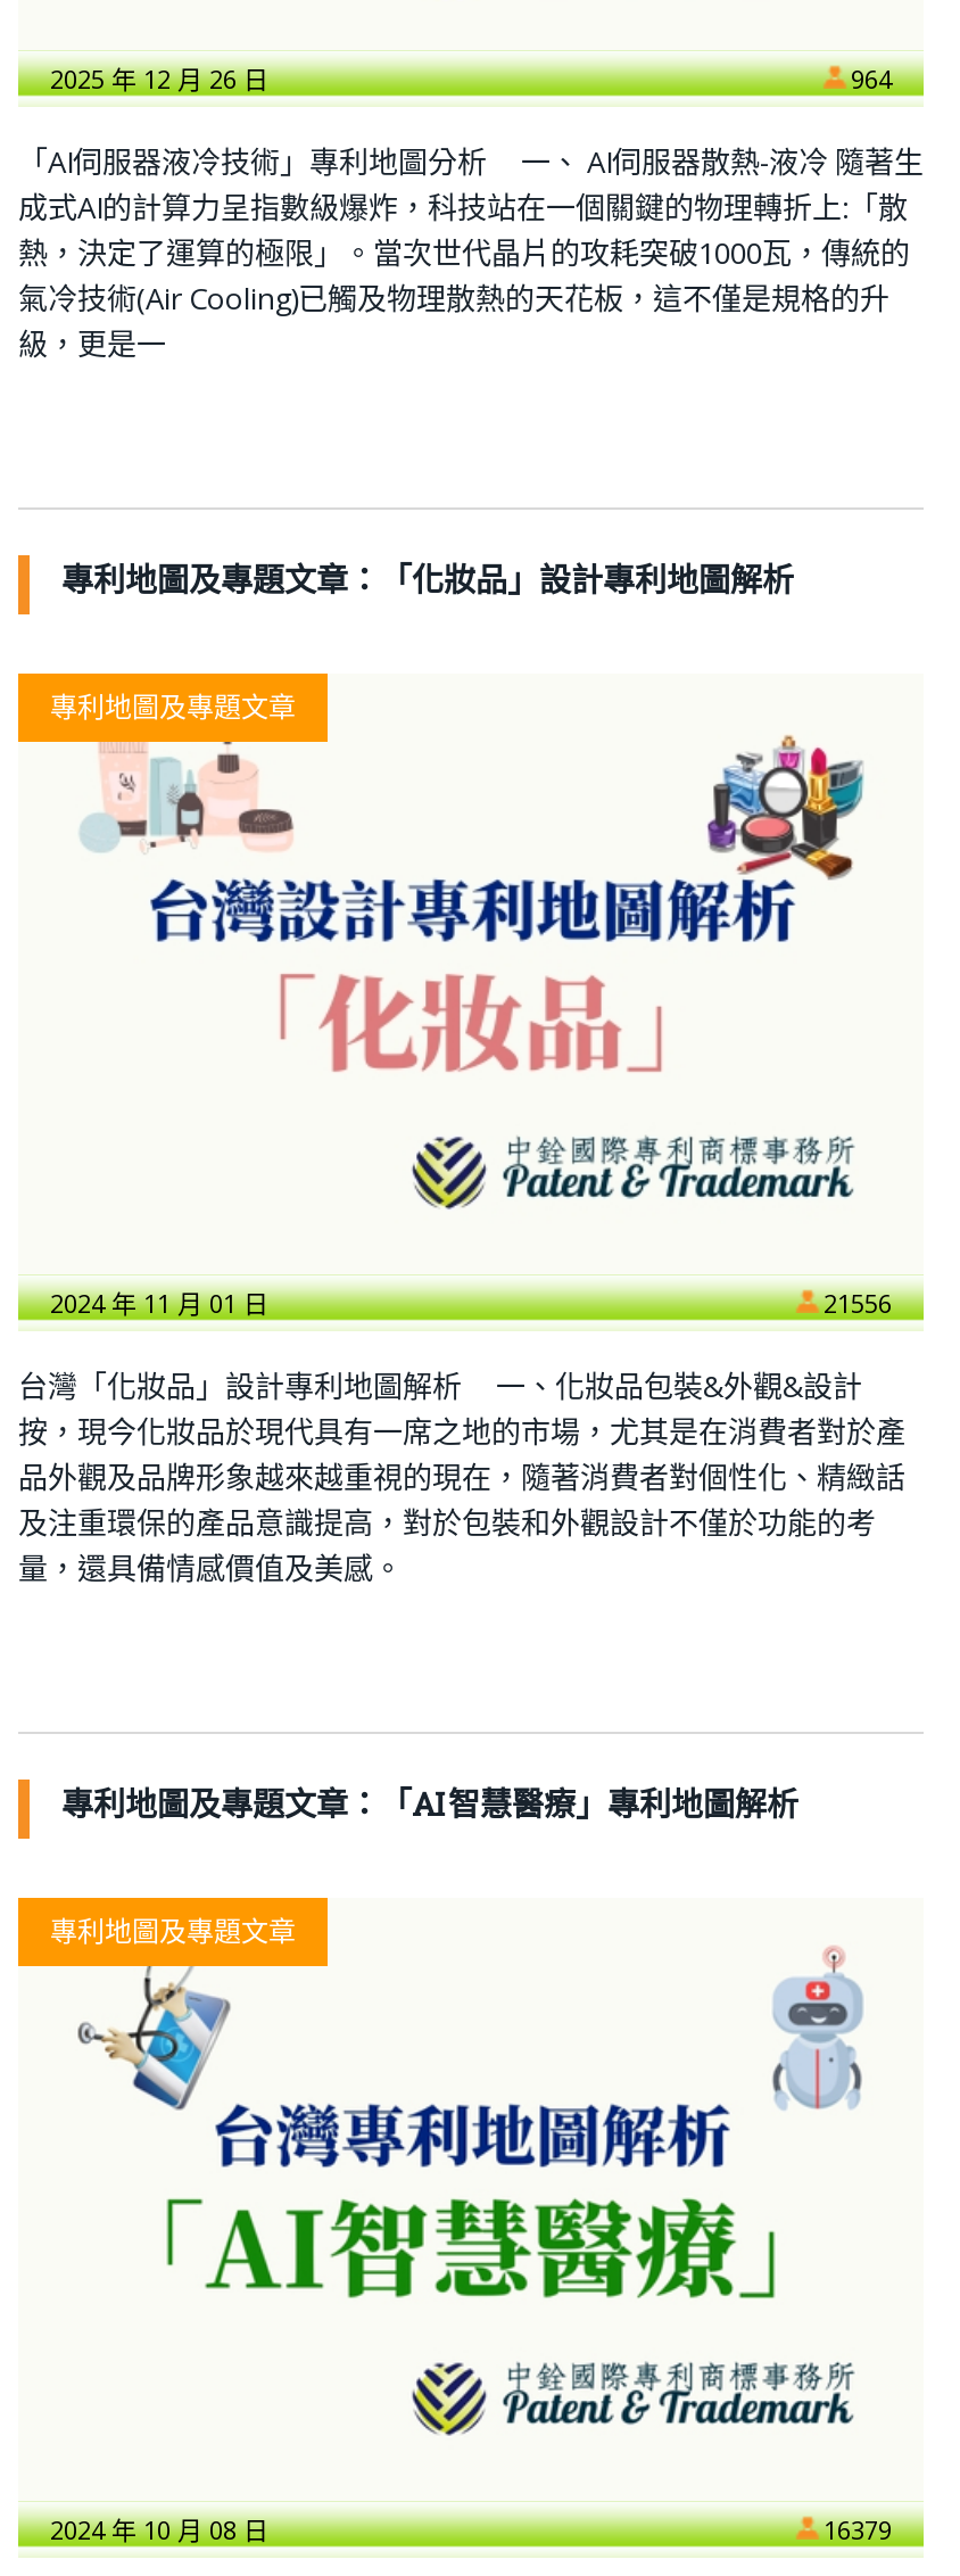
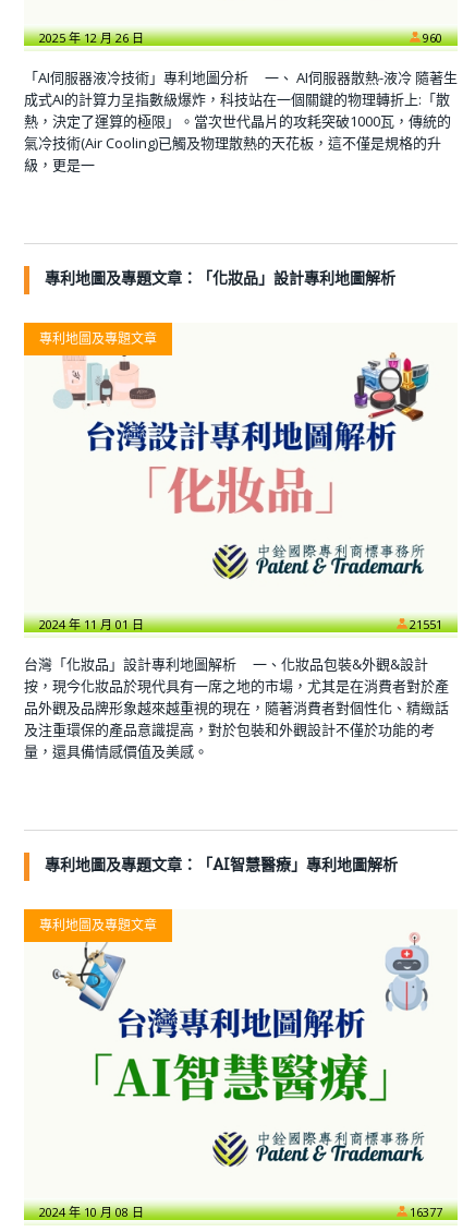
- 964
+ 960

- 21556
+ 21551

- 16379
+ 16377
